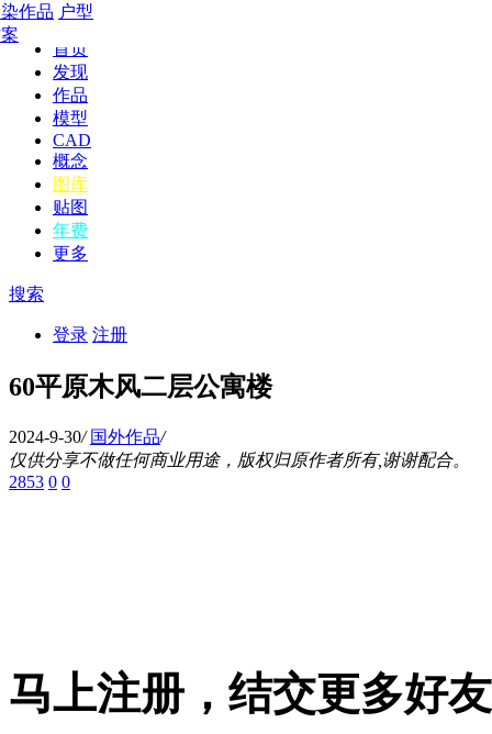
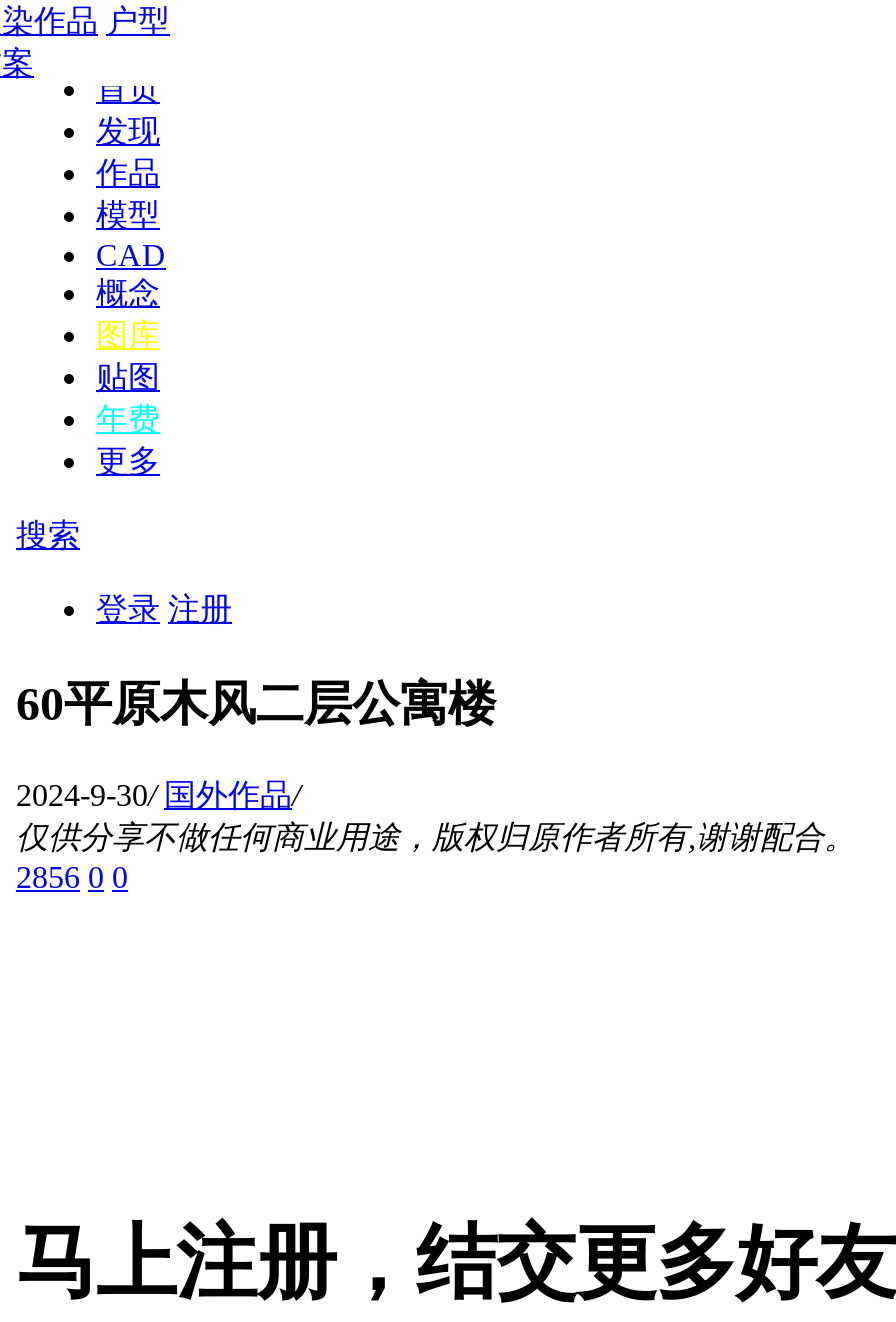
- 2853 0 0
+ 2856 0 0
